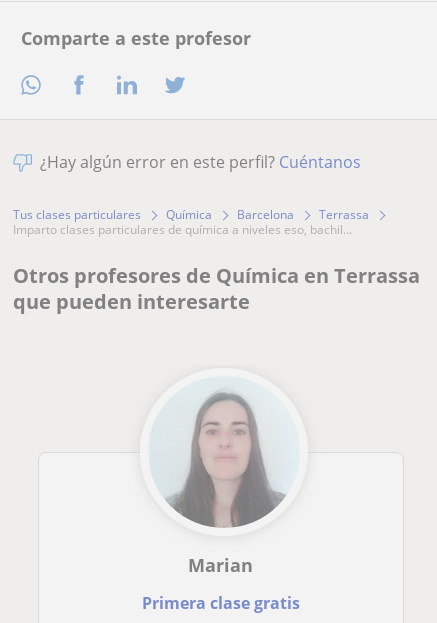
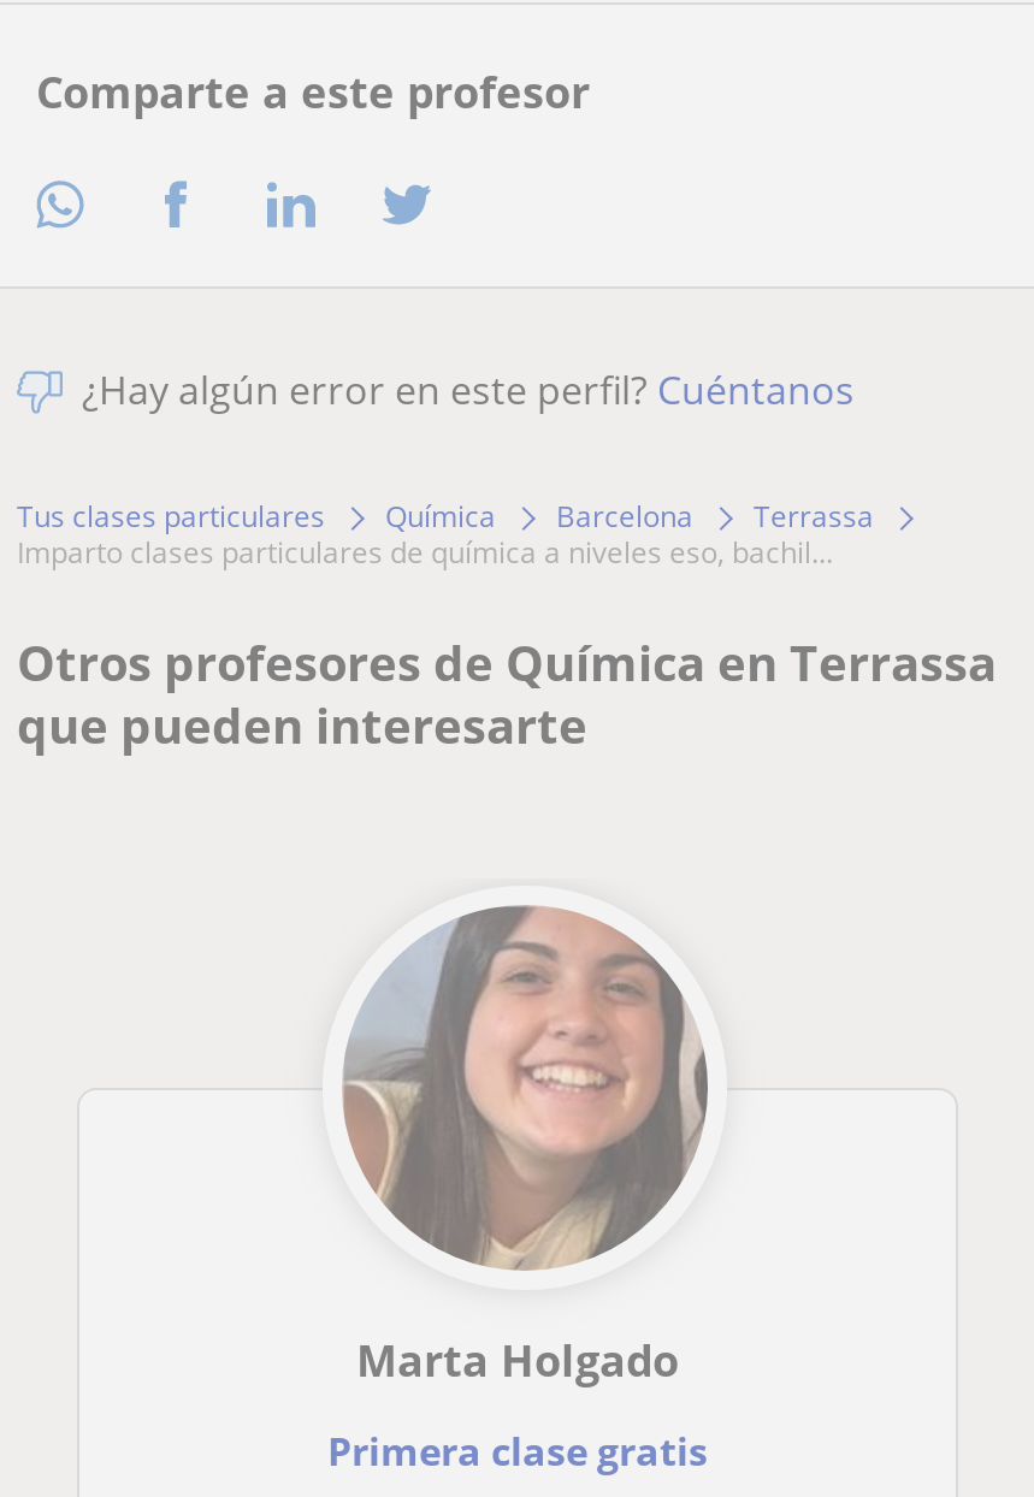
- [image]
- Marian
+ [image]
+ Marta Holgado
